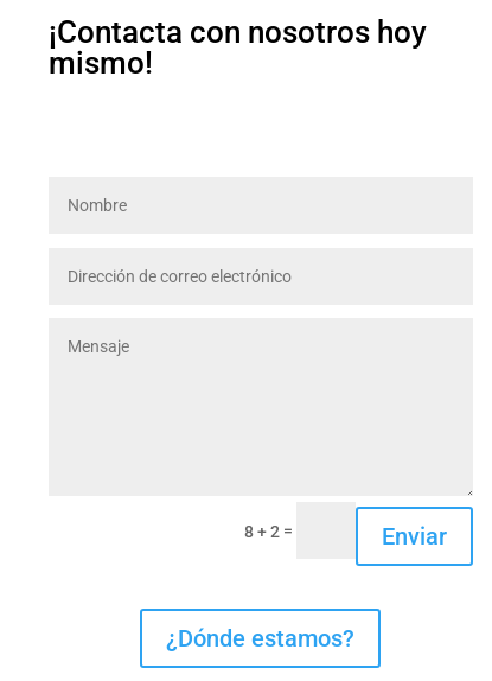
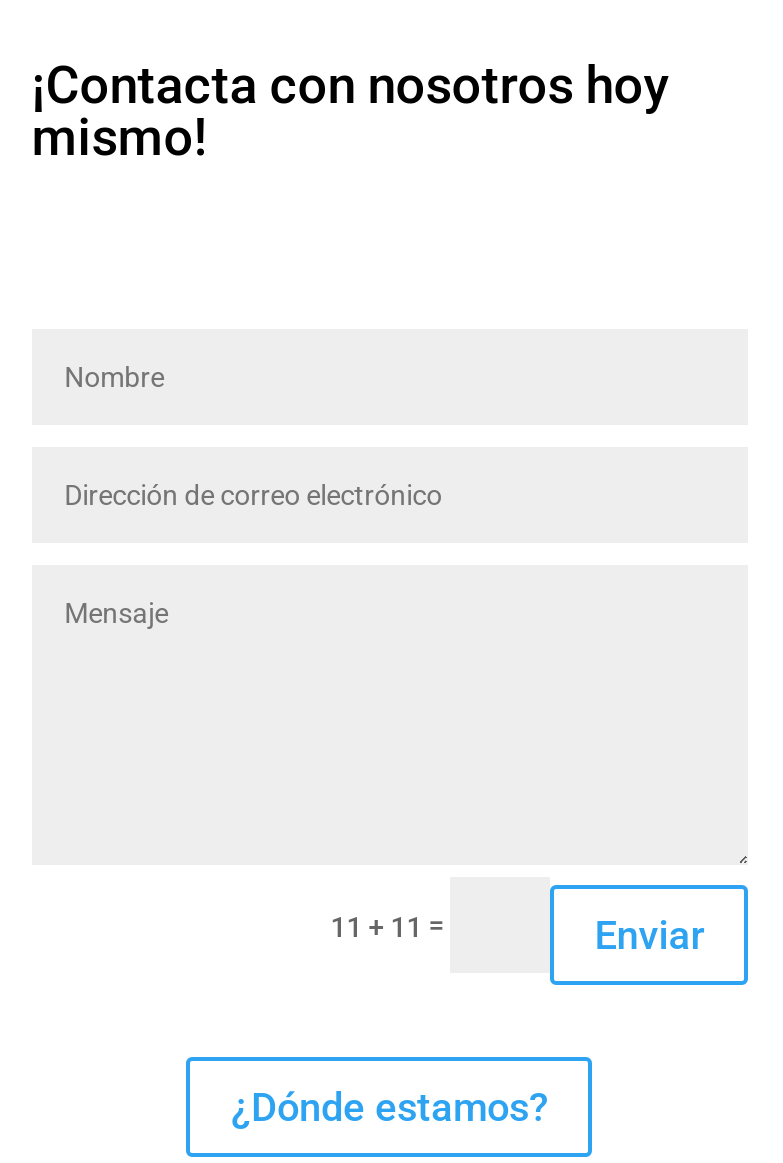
- 8 + 2 =
+ 11 + 11 =
